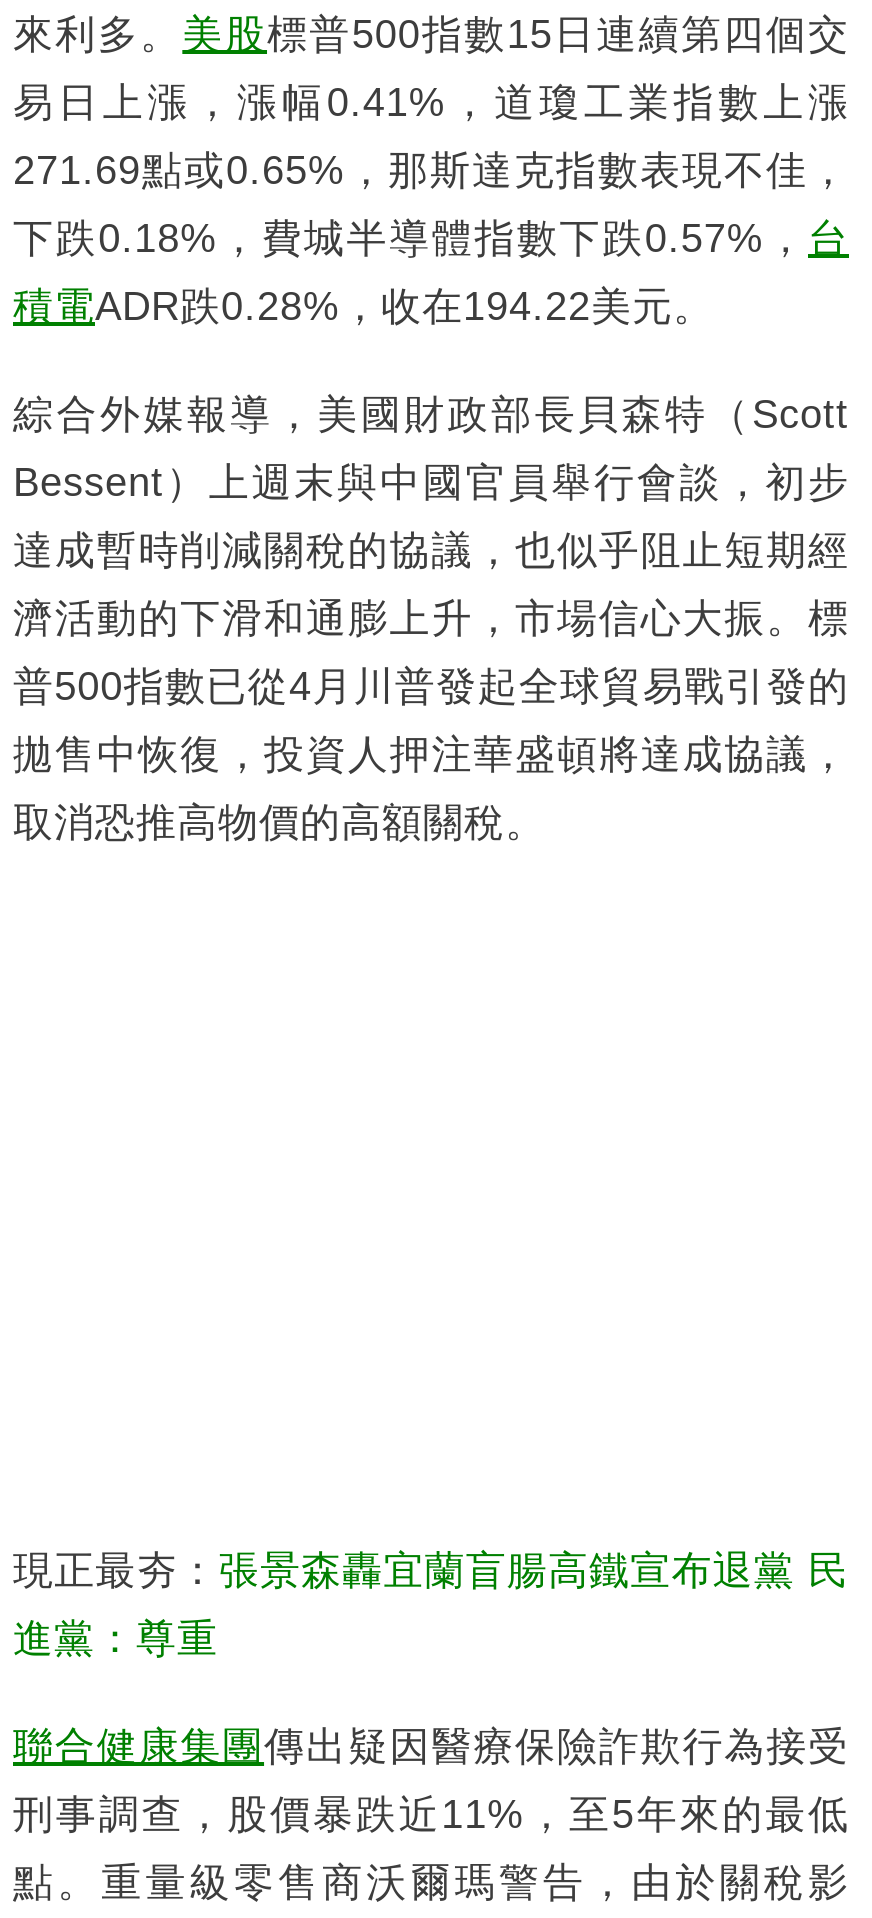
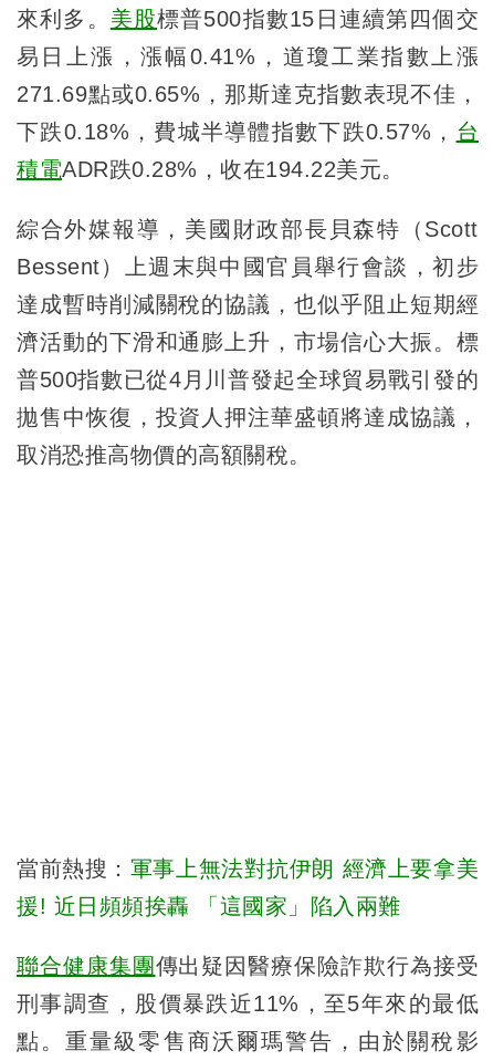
- 現正最夯：張景森轟宜蘭盲腸高鐵宣布退黨 民
+ 當前熱搜：軍事上無法對抗伊朗 經濟上要拿美

- 進黨：尊重
+ 援! 近日頻頻挨轟 「這國家」陷入兩難
